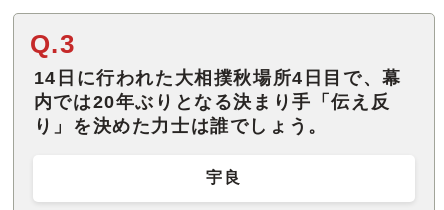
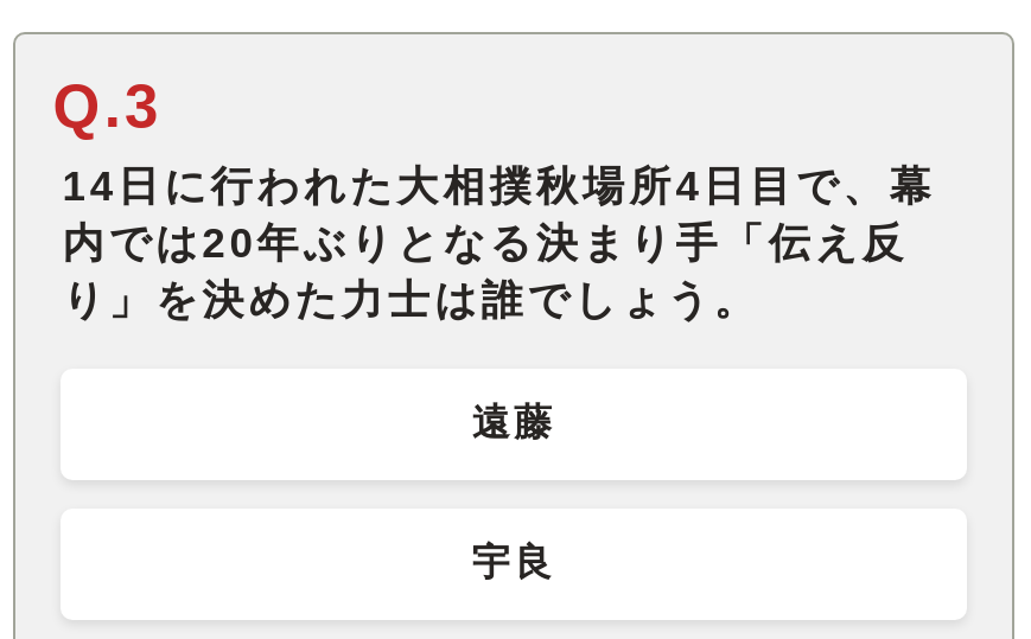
+ 遠藤
